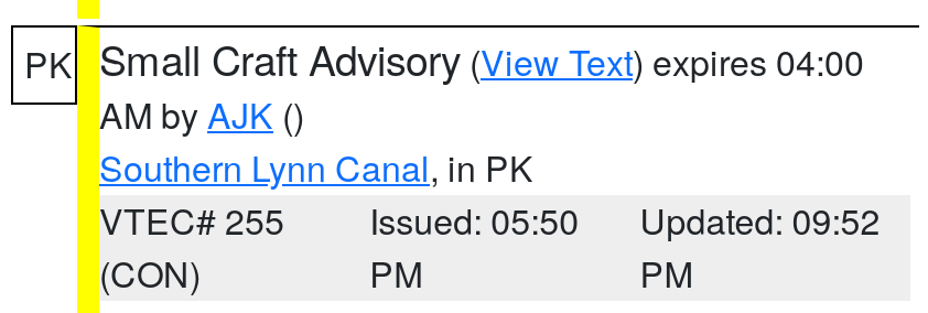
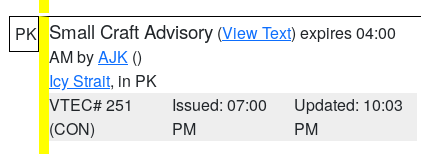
- Southern Lynn Canal, in PK
- VTEC# 255
+ Icy Strait, in PK
+ VTEC# 251

- Issued: 05:50
+ Issued: 07:00

- Updated: 09:52
+ Updated: 10:03
